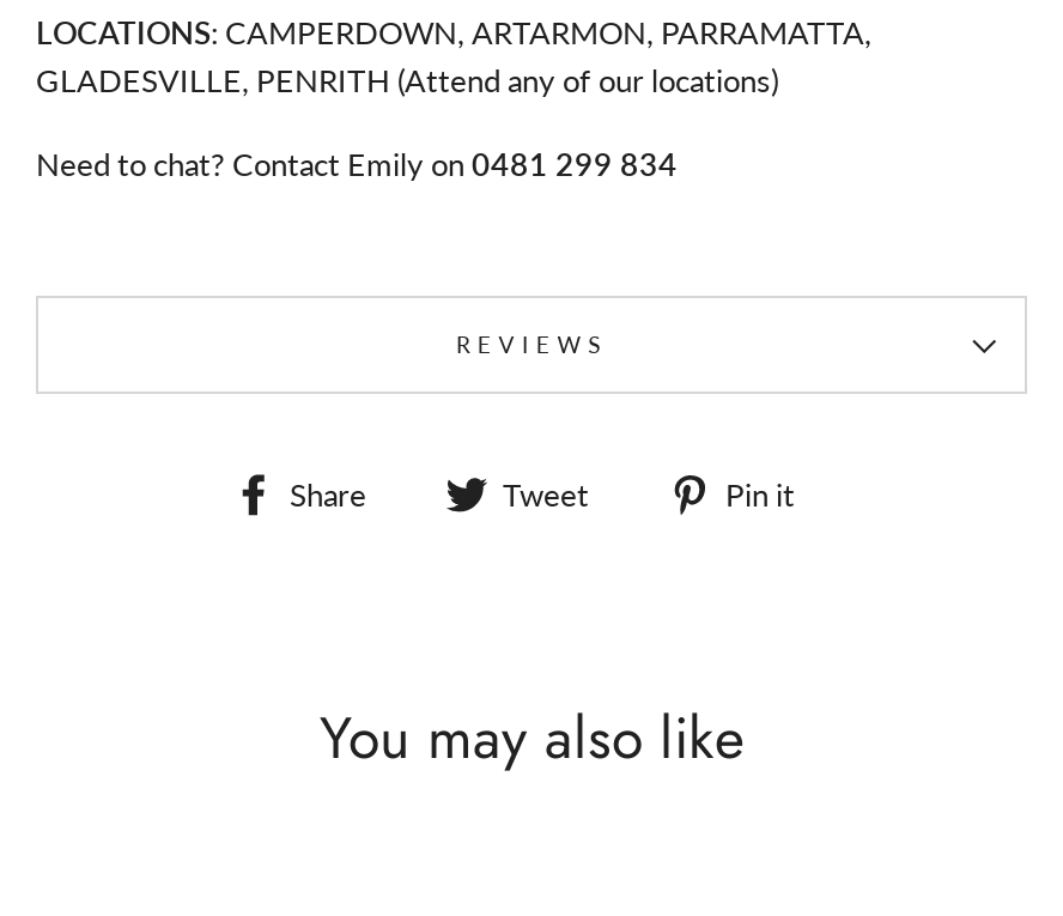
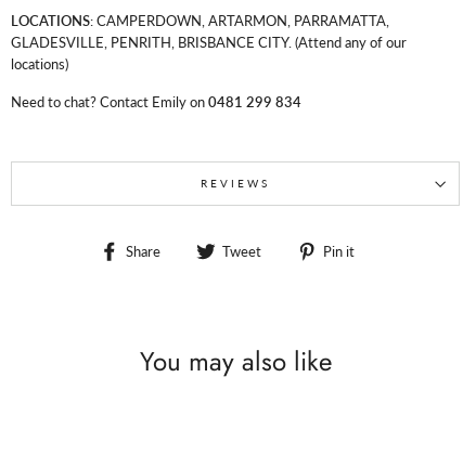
- GLADESVILLE, PENRITH (Attend any of our locations)
+ GLADESVILLE, PENRITH, BRISBANCE CITY. (Attend any of our
+ locations)
